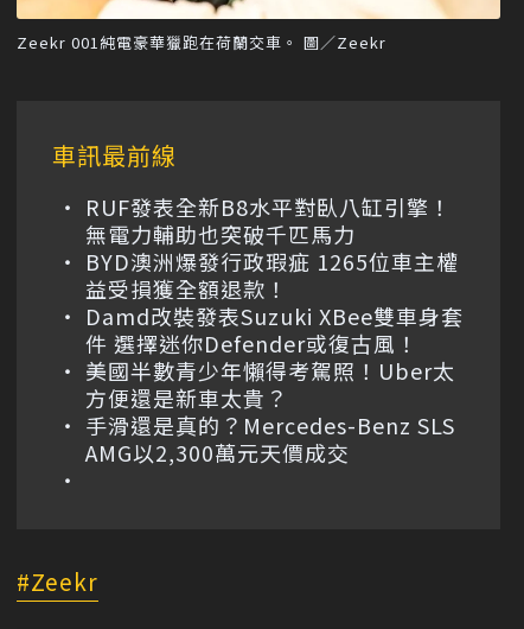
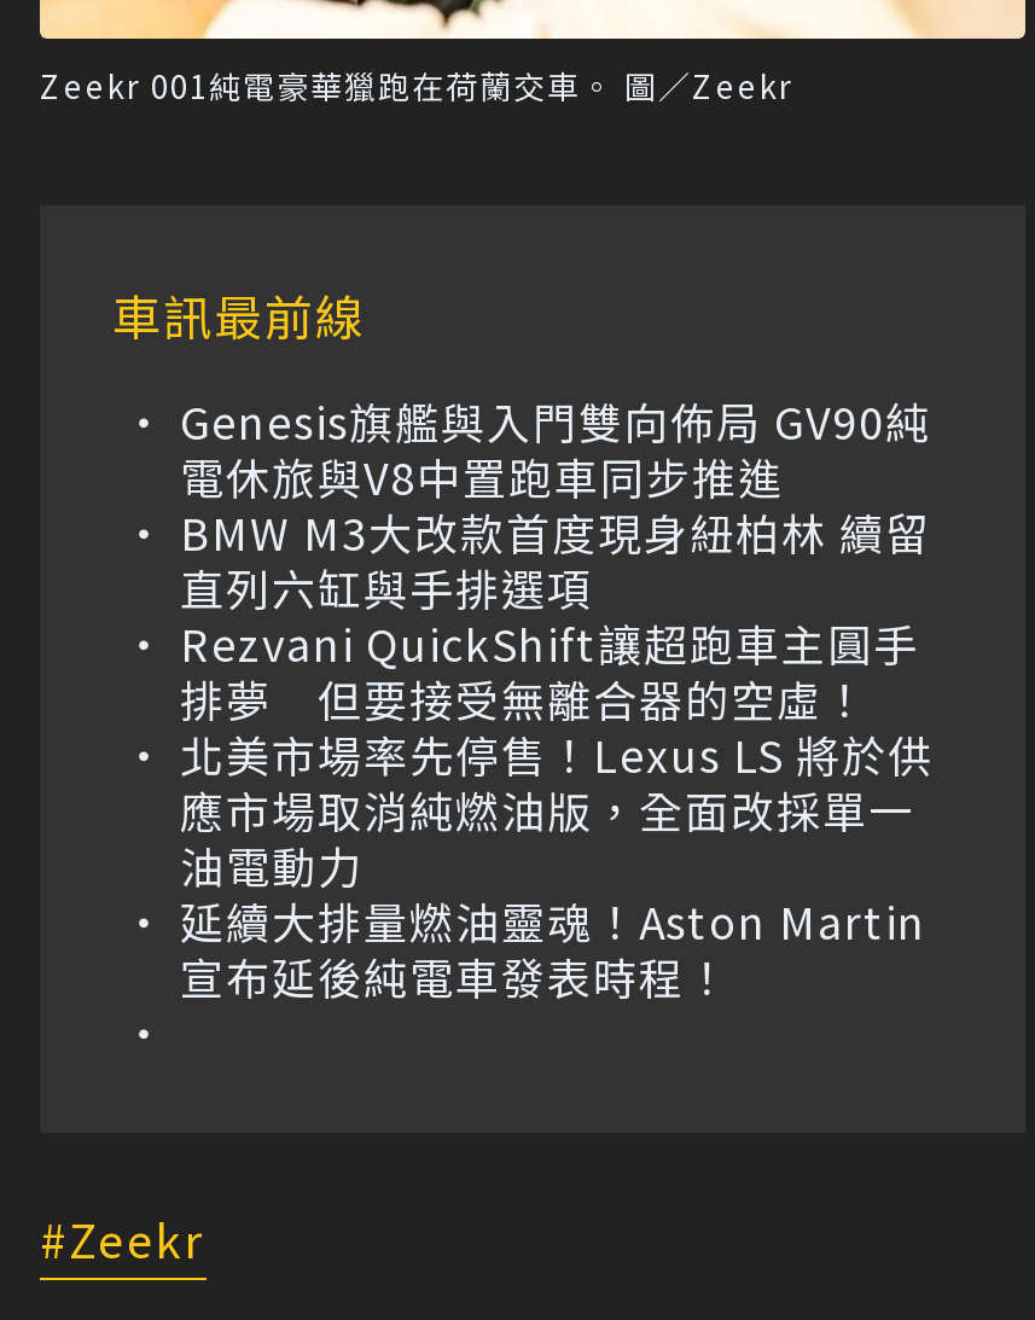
- RUF發表全新B8水平對臥八缸引擎！
- 無電力輔助也突破千匹馬力
- BYD澳洲爆發行政瑕疵 1265位車主權
- 益受損獲全額退款！
- Damd改裝發表Suzuki XBee雙車身套
- 件 選擇迷你Defender或復古風！
- 美國半數青少年懶得考駕照！Uber太
- 方便還是新車太貴？
- 手滑還是真的？Mercedes-Benz SLS
- AMG以2,300萬元天價成交
+ Genesis旗艦與入門雙向佈局 GV90純
+ 電休旅與V8中置跑車同步推進
+ BMW M3大改款首度現身紐柏林 續留
+ 直列六缸與手排選項
+ Rezvani QuickShift讓超跑車主圓手
+ 排夢 但要接受無離合器的空虛！
+ 北美市場率先停售！Lexus LS 將於供
+ 應市場取消純燃油版，全面改採單一
+ 油電動力
+ 延續大排量燃油靈魂！Aston Martin
+ 宣布延後純電車發表時程！
